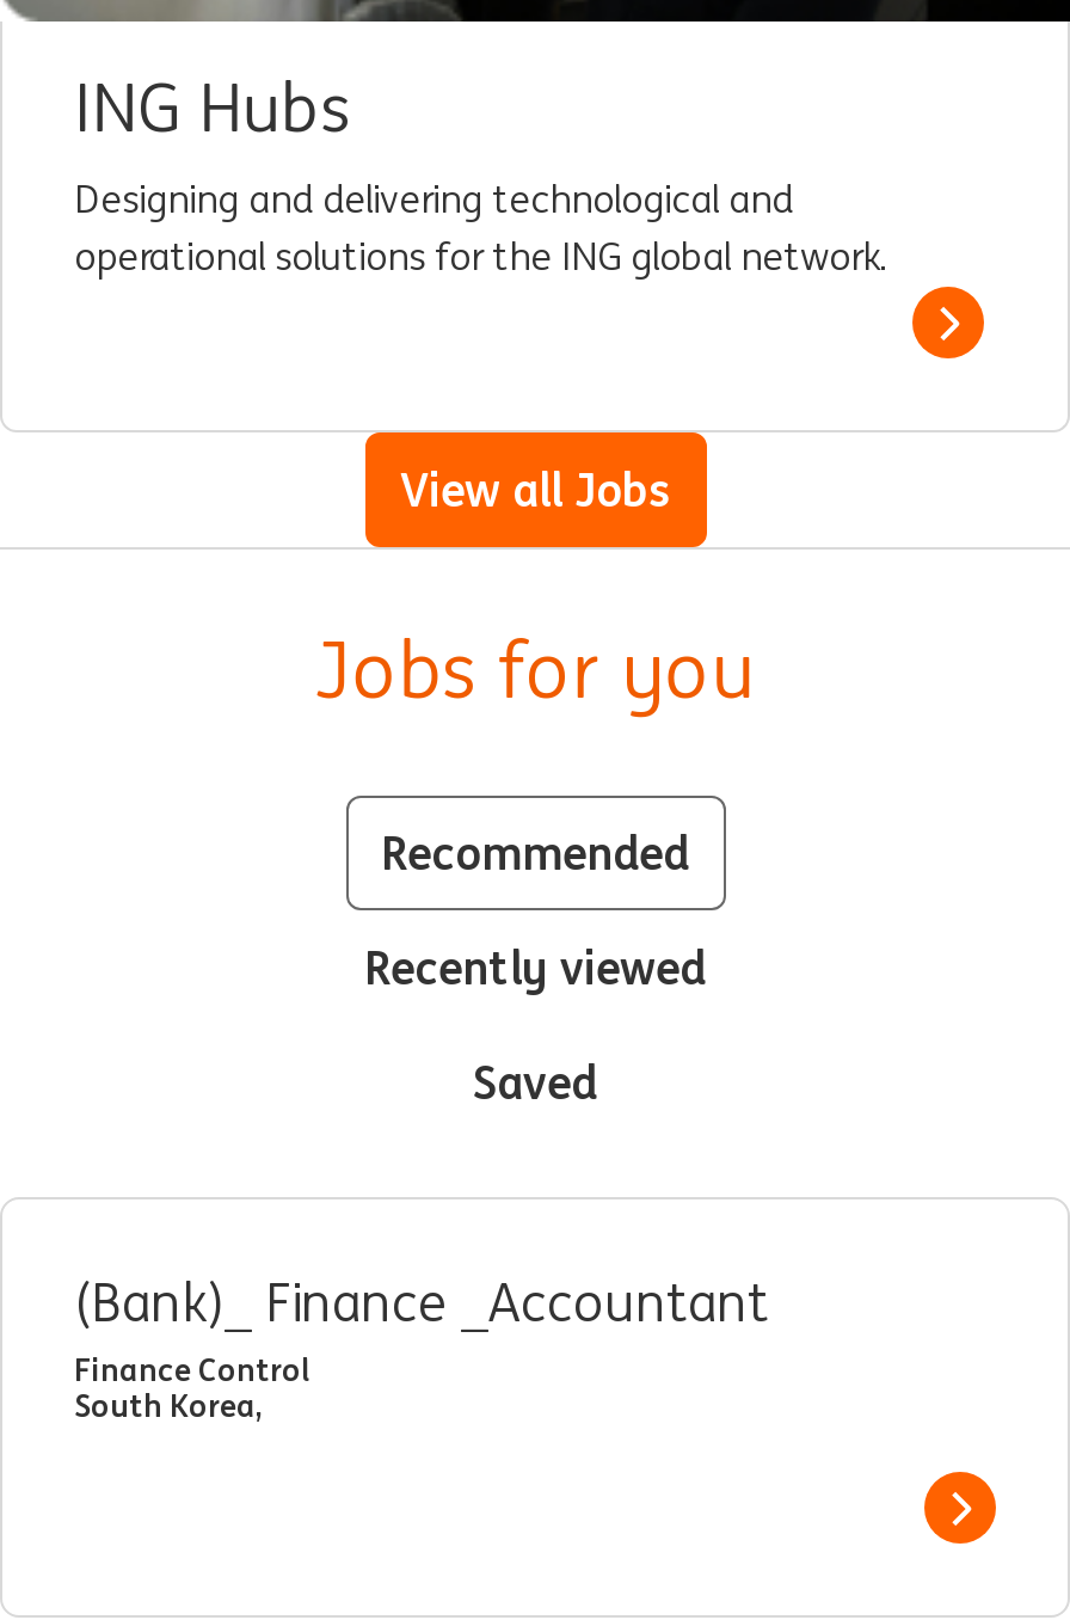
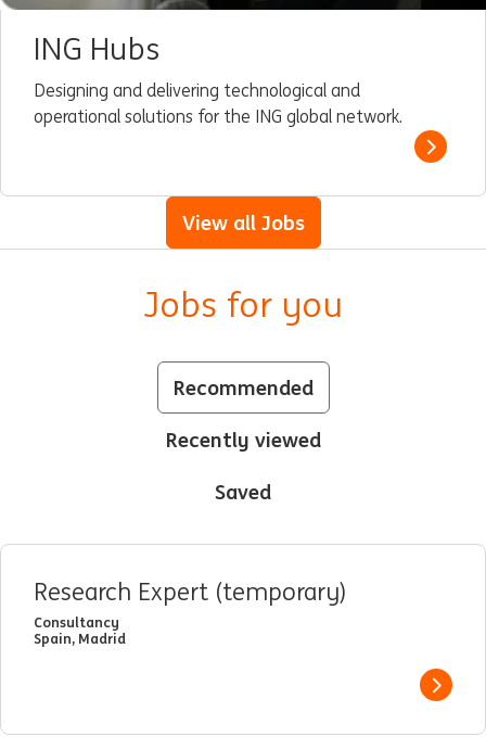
- (Bank)_ Finance _Accountant
- Finance Control
- South Korea,
+ Research Expert (temporary)
+ Consultancy
+ Spain, Madrid
